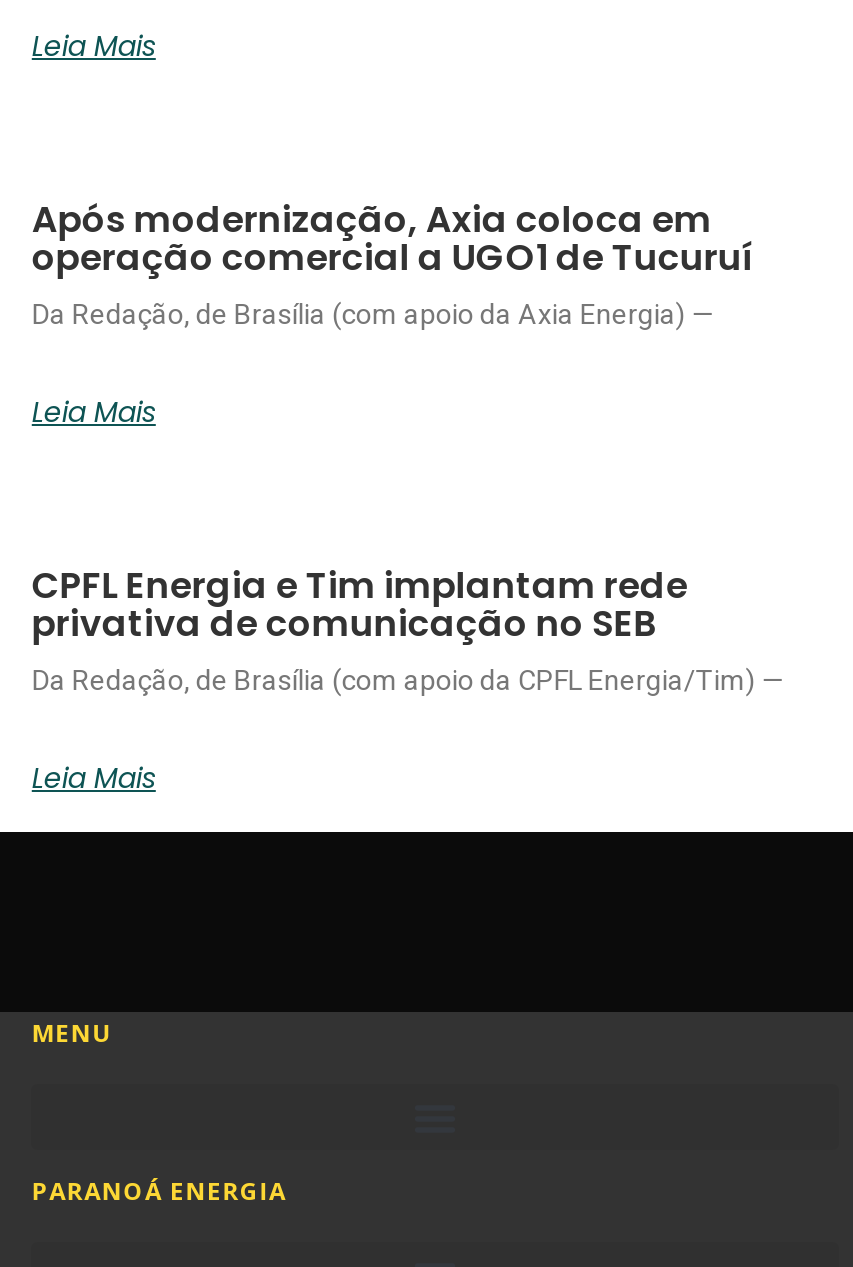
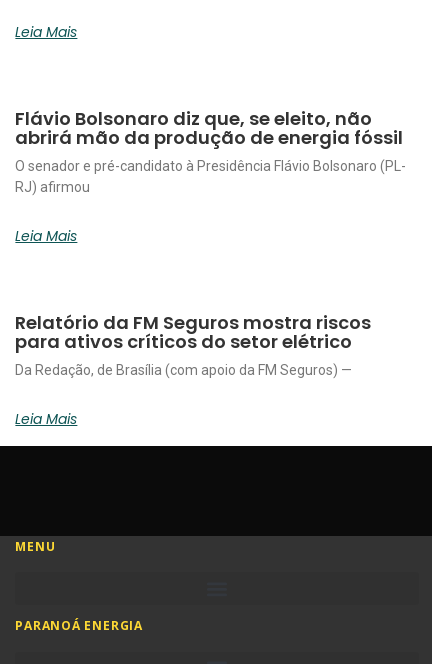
- Após modernização, Axia coloca em
- operação comercial a UGO1 de Tucuruí
- Da Redação, de Brasília (com apoio da Axia Energia) —
+ Flávio Bolsonaro diz que, se eleito, não
+ abrirá mão da produção de energia fóssil
+ O senador e pré-candidato à Presidência Flávio Bolsonaro (PL-
+ RJ) afirmou

- CPFL Energia e Tim implantam rede
- privativa de comunicação no SEB
- Da Redação, de Brasília (com apoio da CPFL Energia/Tim) —
+ Relatório da FM Seguros mostra riscos
+ para ativos críticos do setor elétrico
+ Da Redação, de Brasília (com apoio da FM Seguros) —
